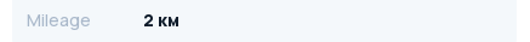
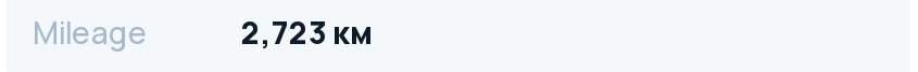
- 2 км
+ 2,723 км
